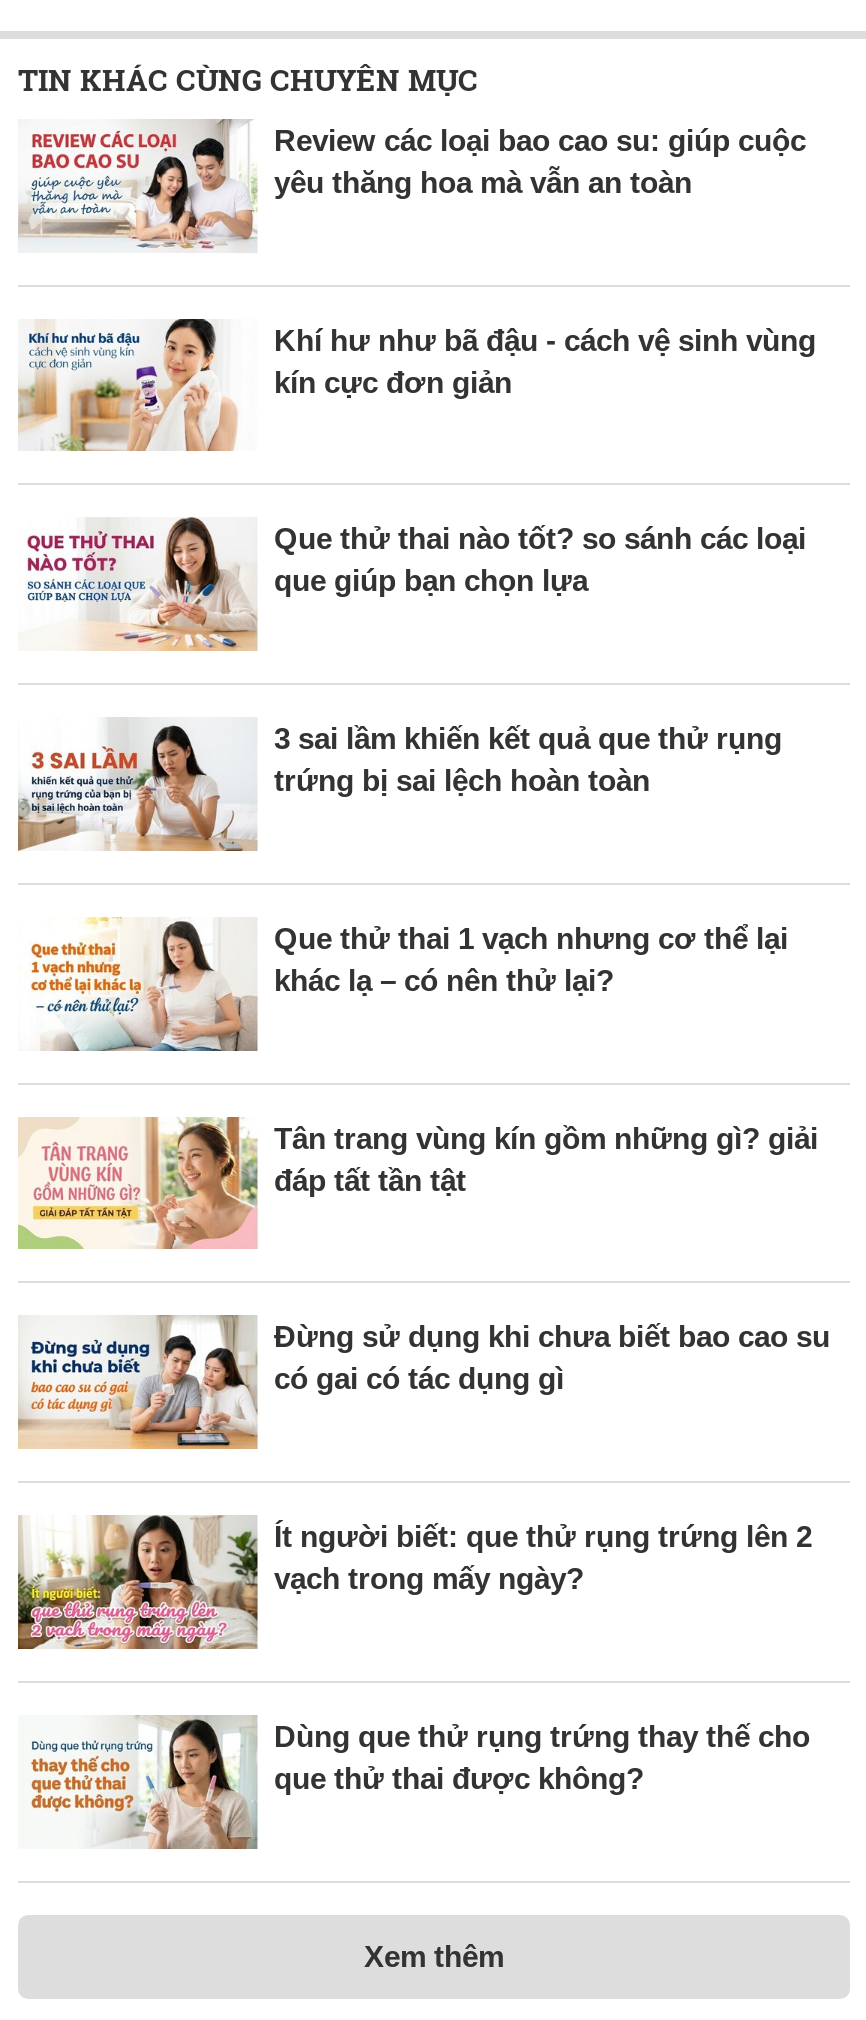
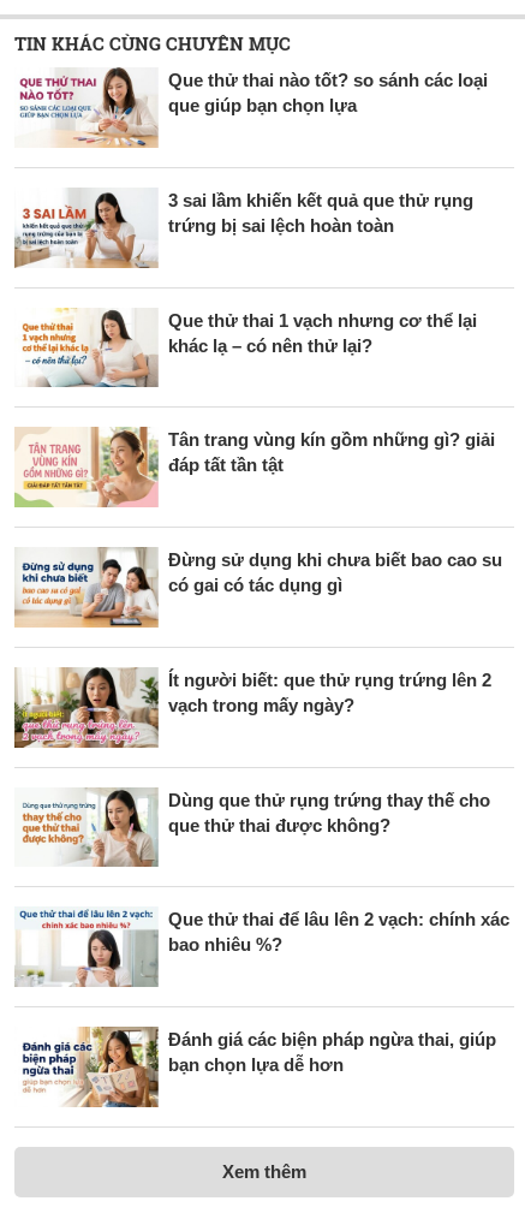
- [image]
- Review các loại bao cao su: giúp cuộc
- yêu thăng hoa mà vẫn an toàn

- [image]
- Khí hư như bã đậu - cách vệ sinh vùng
- kín cực đơn giản

moved up: [image] | Que thử thai nào tốt? so sánh các loại | que giúp bạn chọn lựa | ... | Dùng que thử rụng trứng thay thế cho | que thử thai được không?

+ [image]
+ Que thử thai để lâu lên 2 vạch: chính xác
+ bao nhiêu %?

+ [image]
+ Đánh giá các biện pháp ngừa thai, giúp
+ bạn chọn lựa dễ hơn
